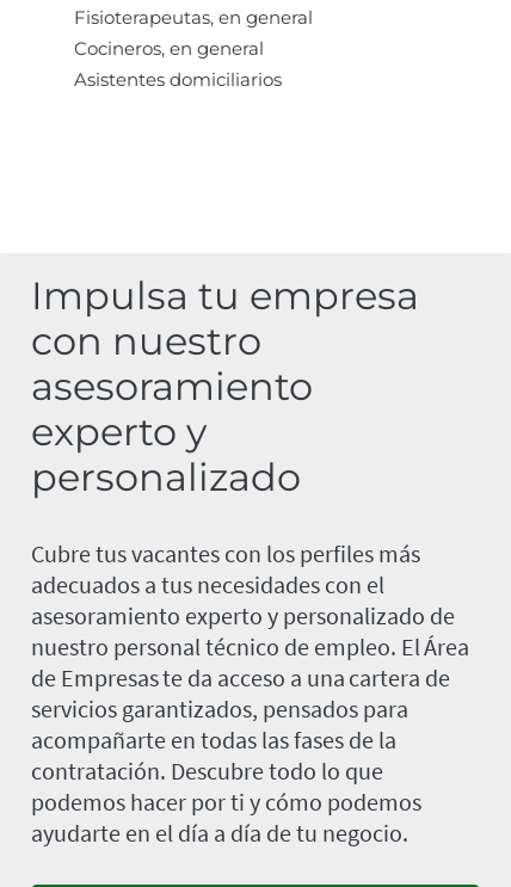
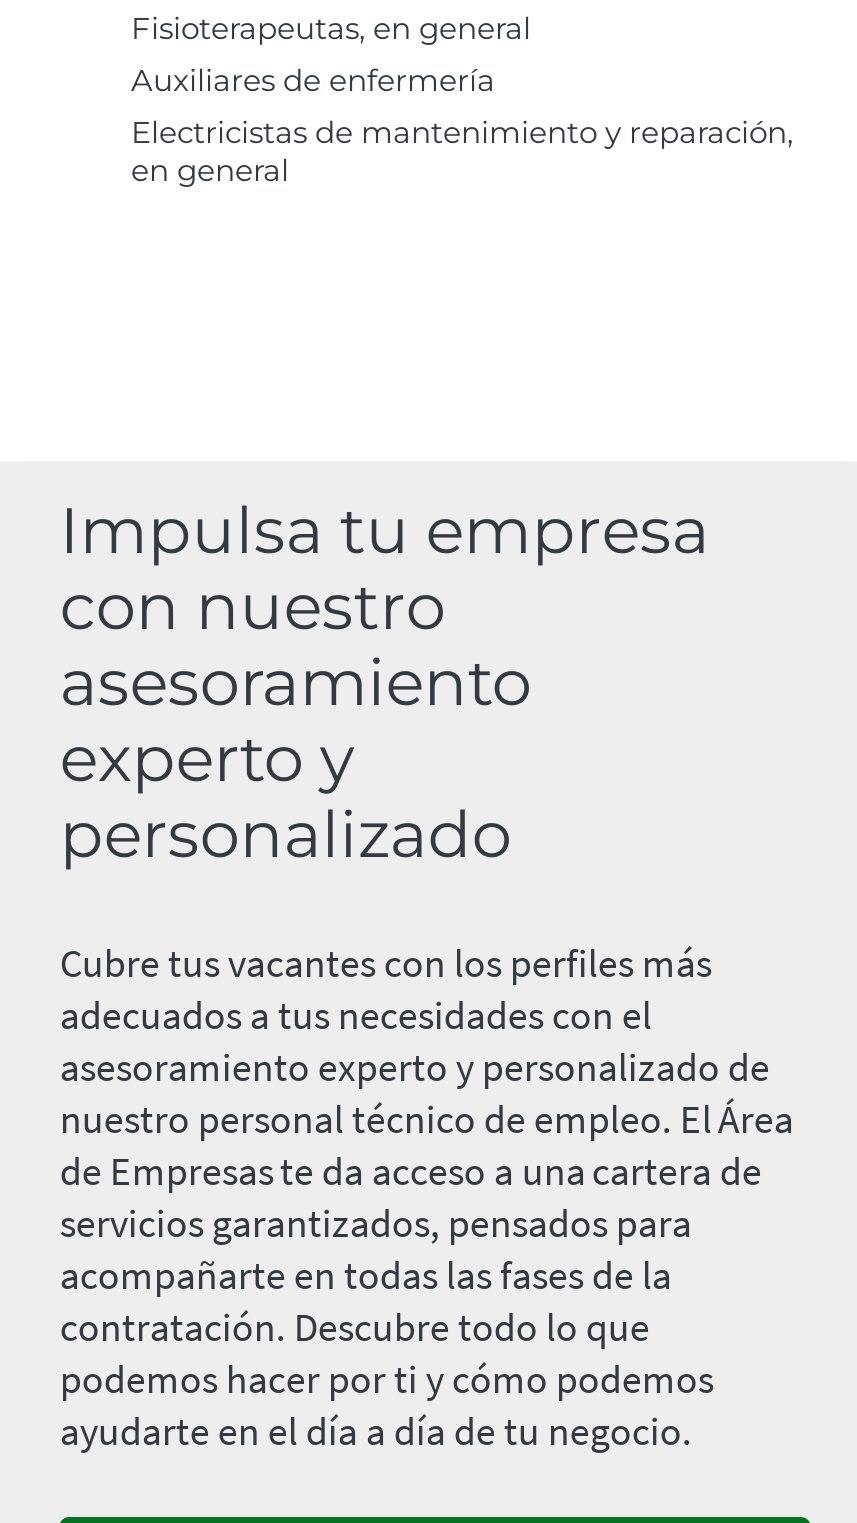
- Cocineros, en general
- Asistentes domiciliarios
+ Auxiliares de enfermería
+ Electricistas de mantenimiento y reparación,
+ en general
